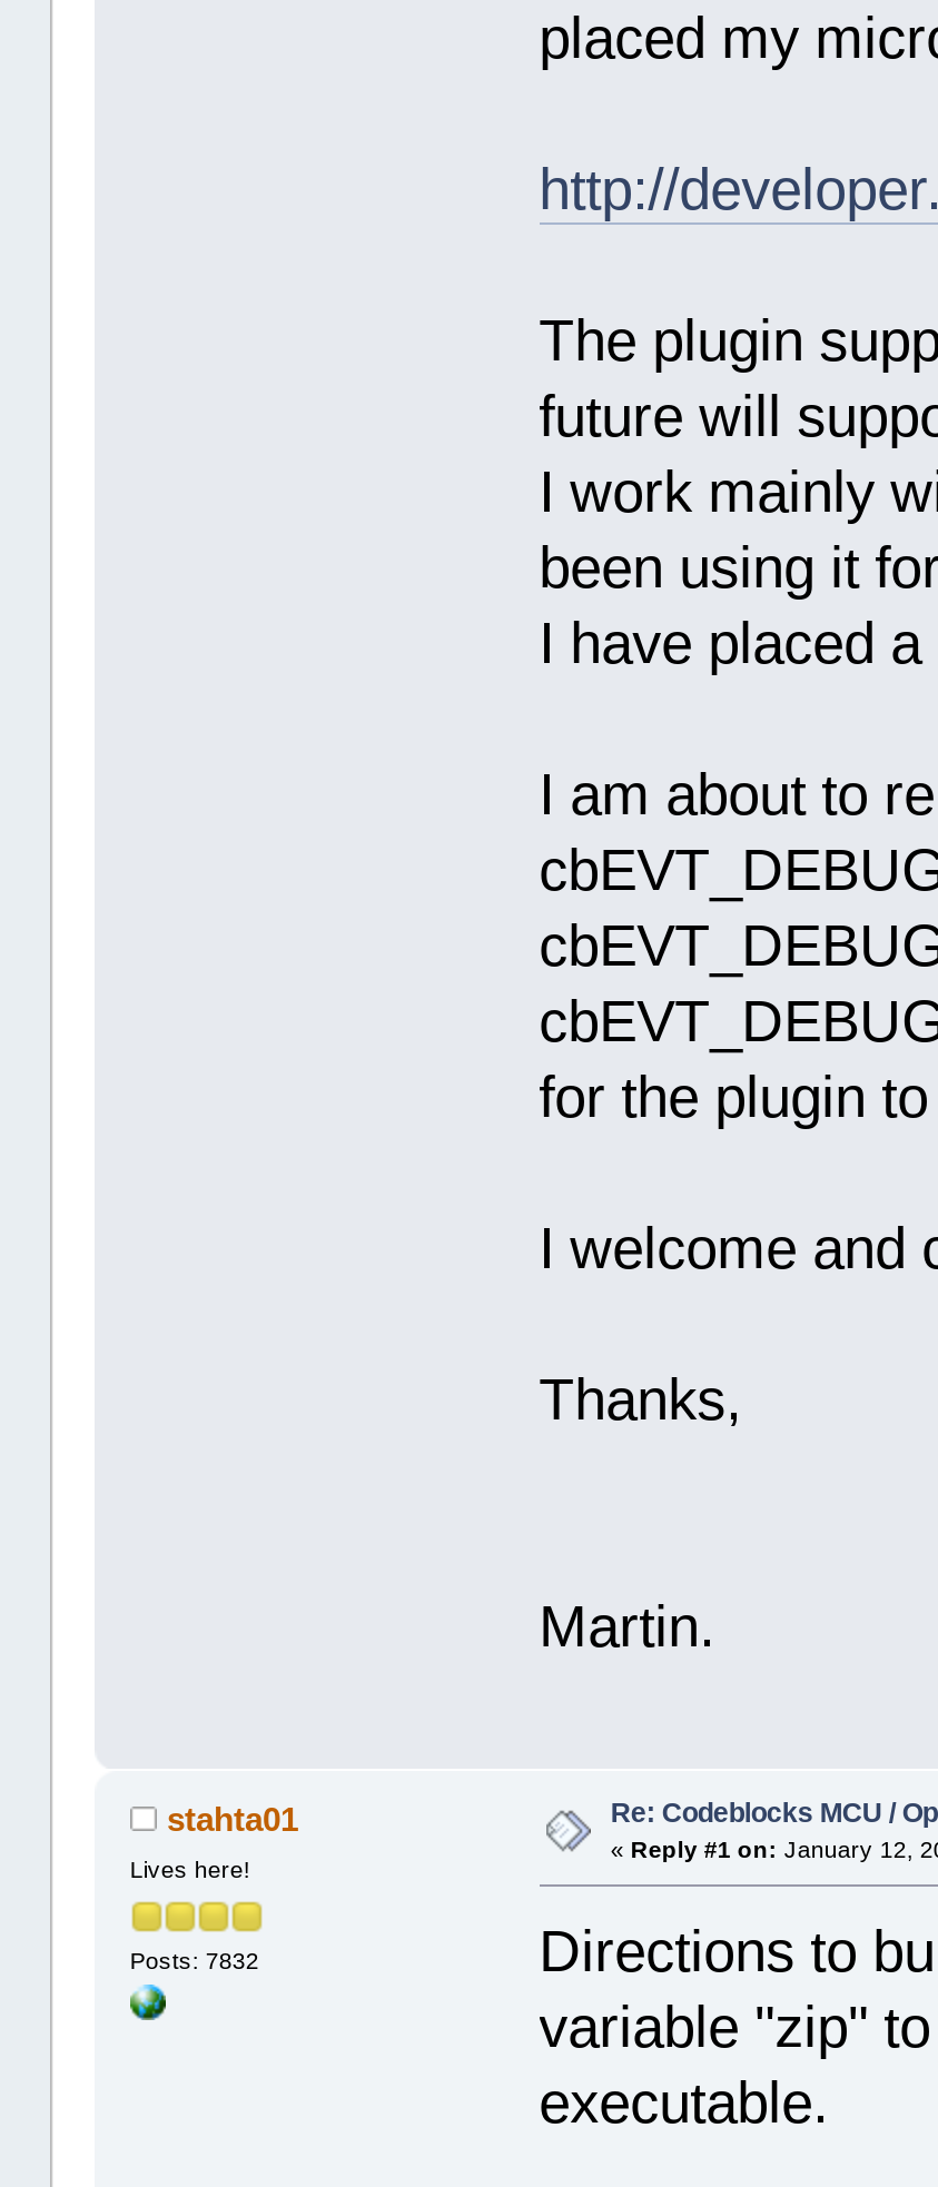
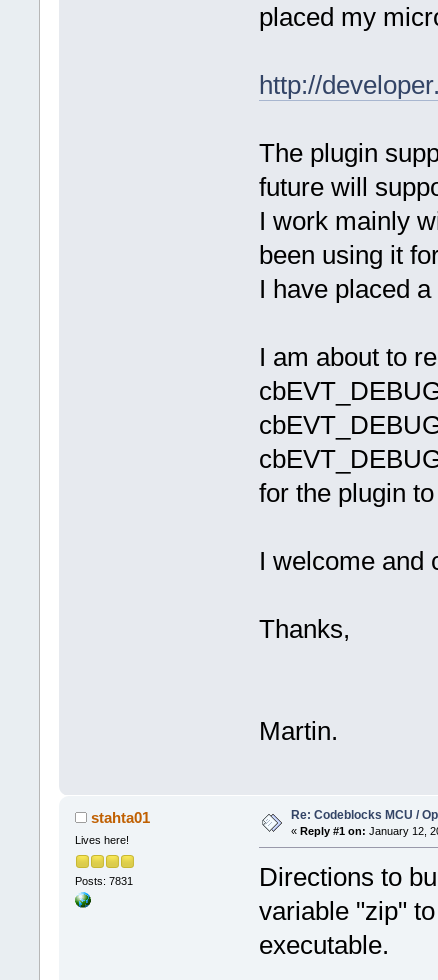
- Posts: 7832
+ Posts: 7831
